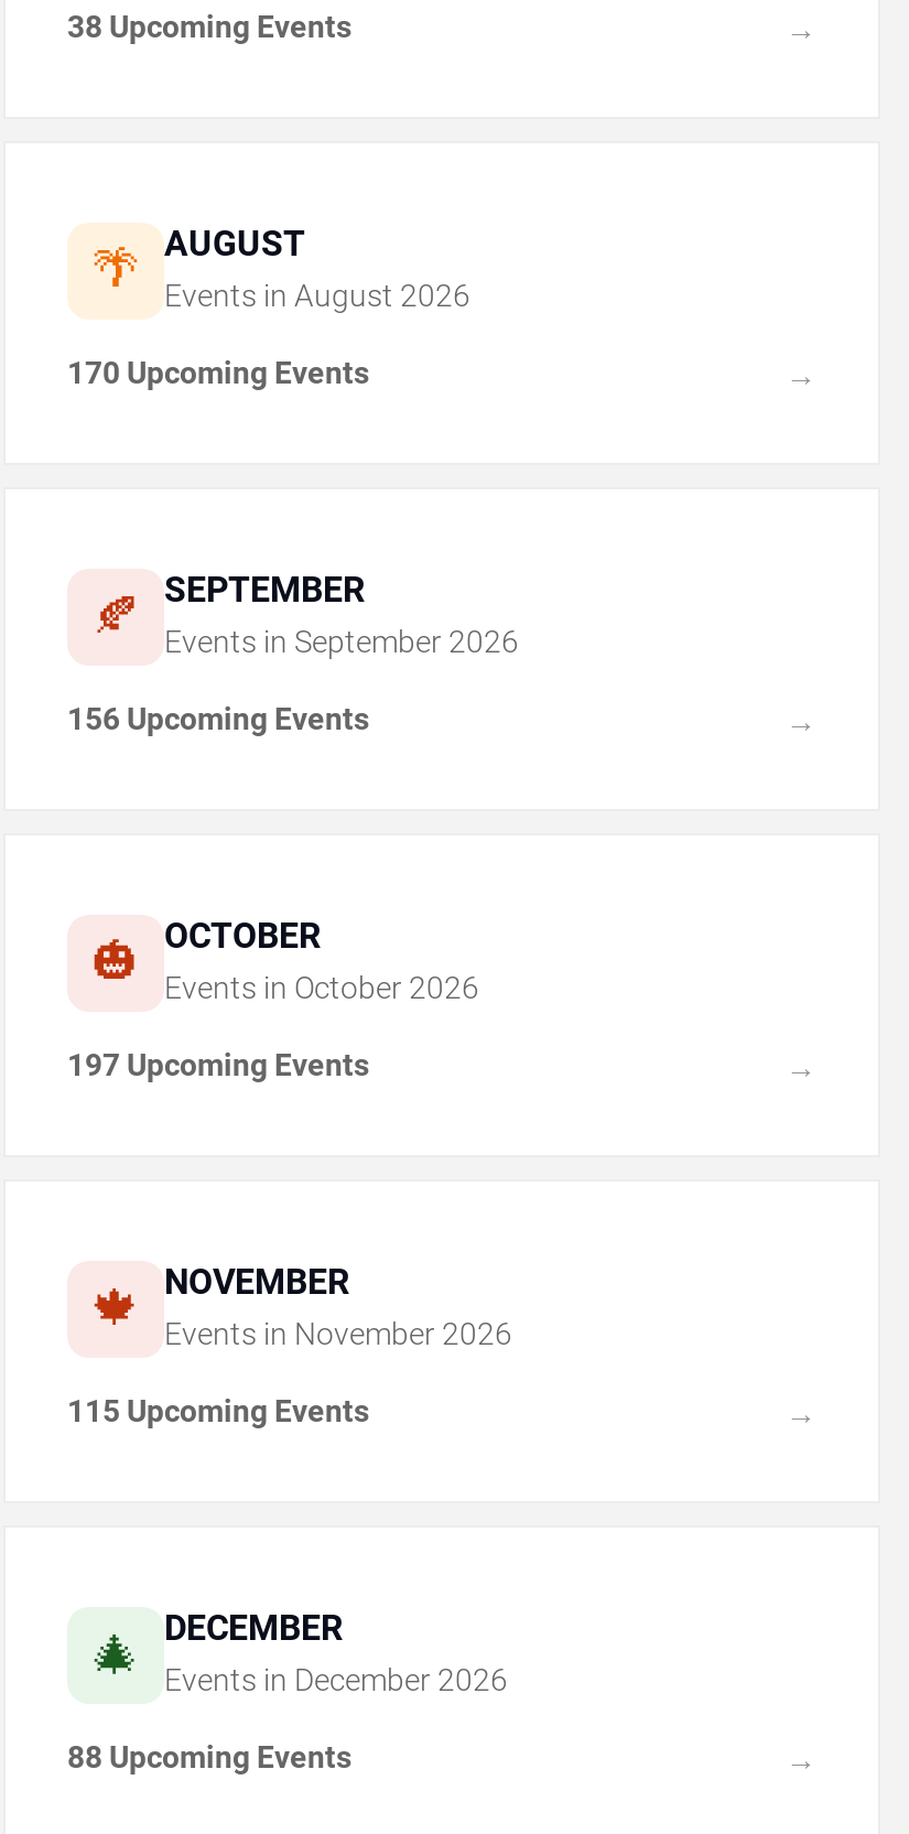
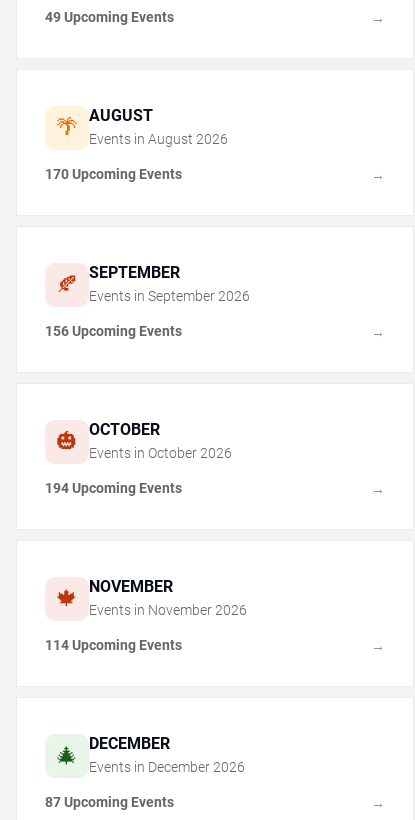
- 38 Upcoming Events
+ 49 Upcoming Events

- 197 Upcoming Events
+ 194 Upcoming Events

- 115 Upcoming Events
+ 114 Upcoming Events

- 88 Upcoming Events
+ 87 Upcoming Events
